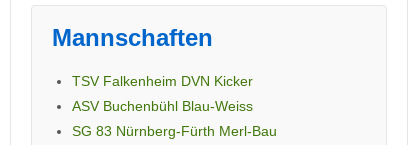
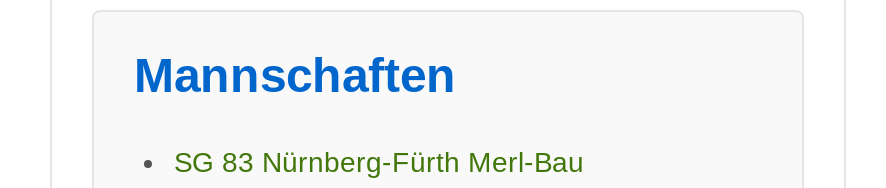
- TSV Falkenheim DVN Kicker
- ASV Buchenbühl Blau-Weiss
